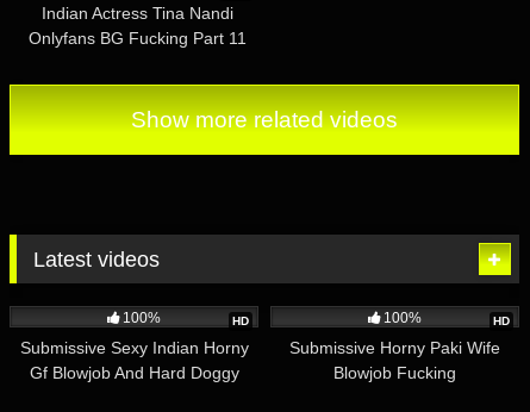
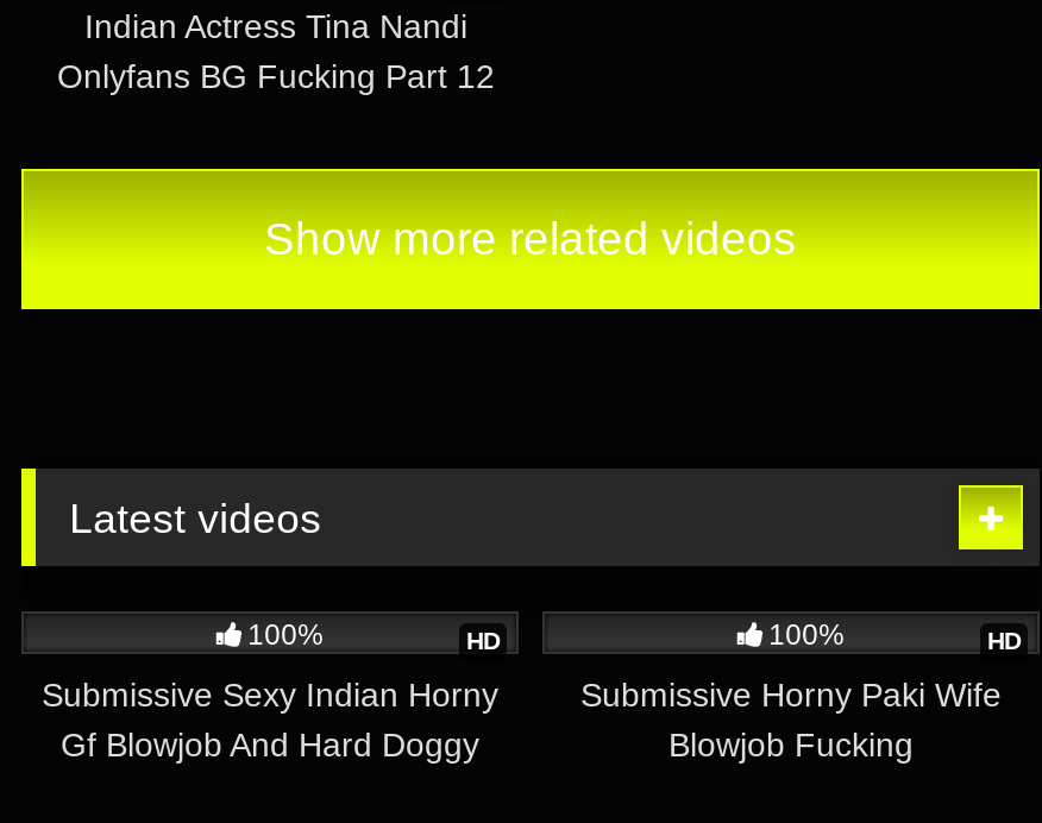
- Onlyfans BG Fucking Part 11
+ Onlyfans BG Fucking Part 12
